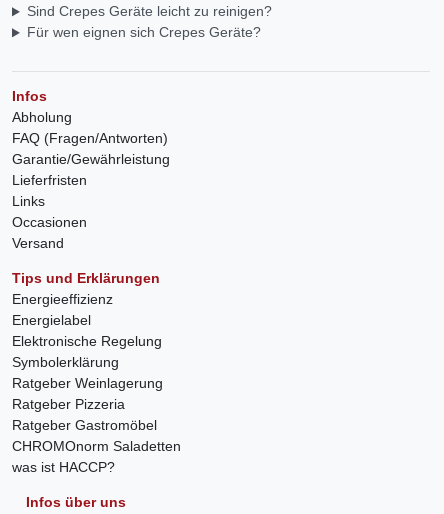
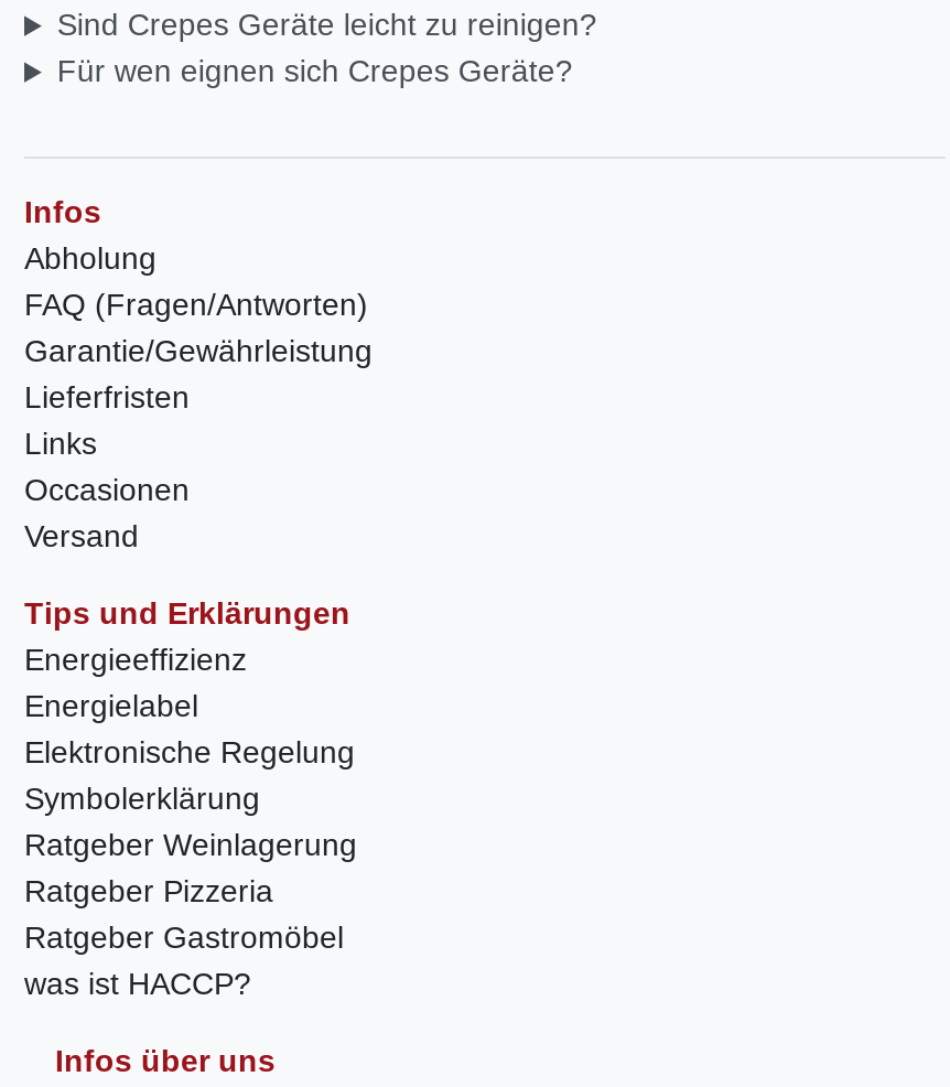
- CHROMOnorm Saladetten
